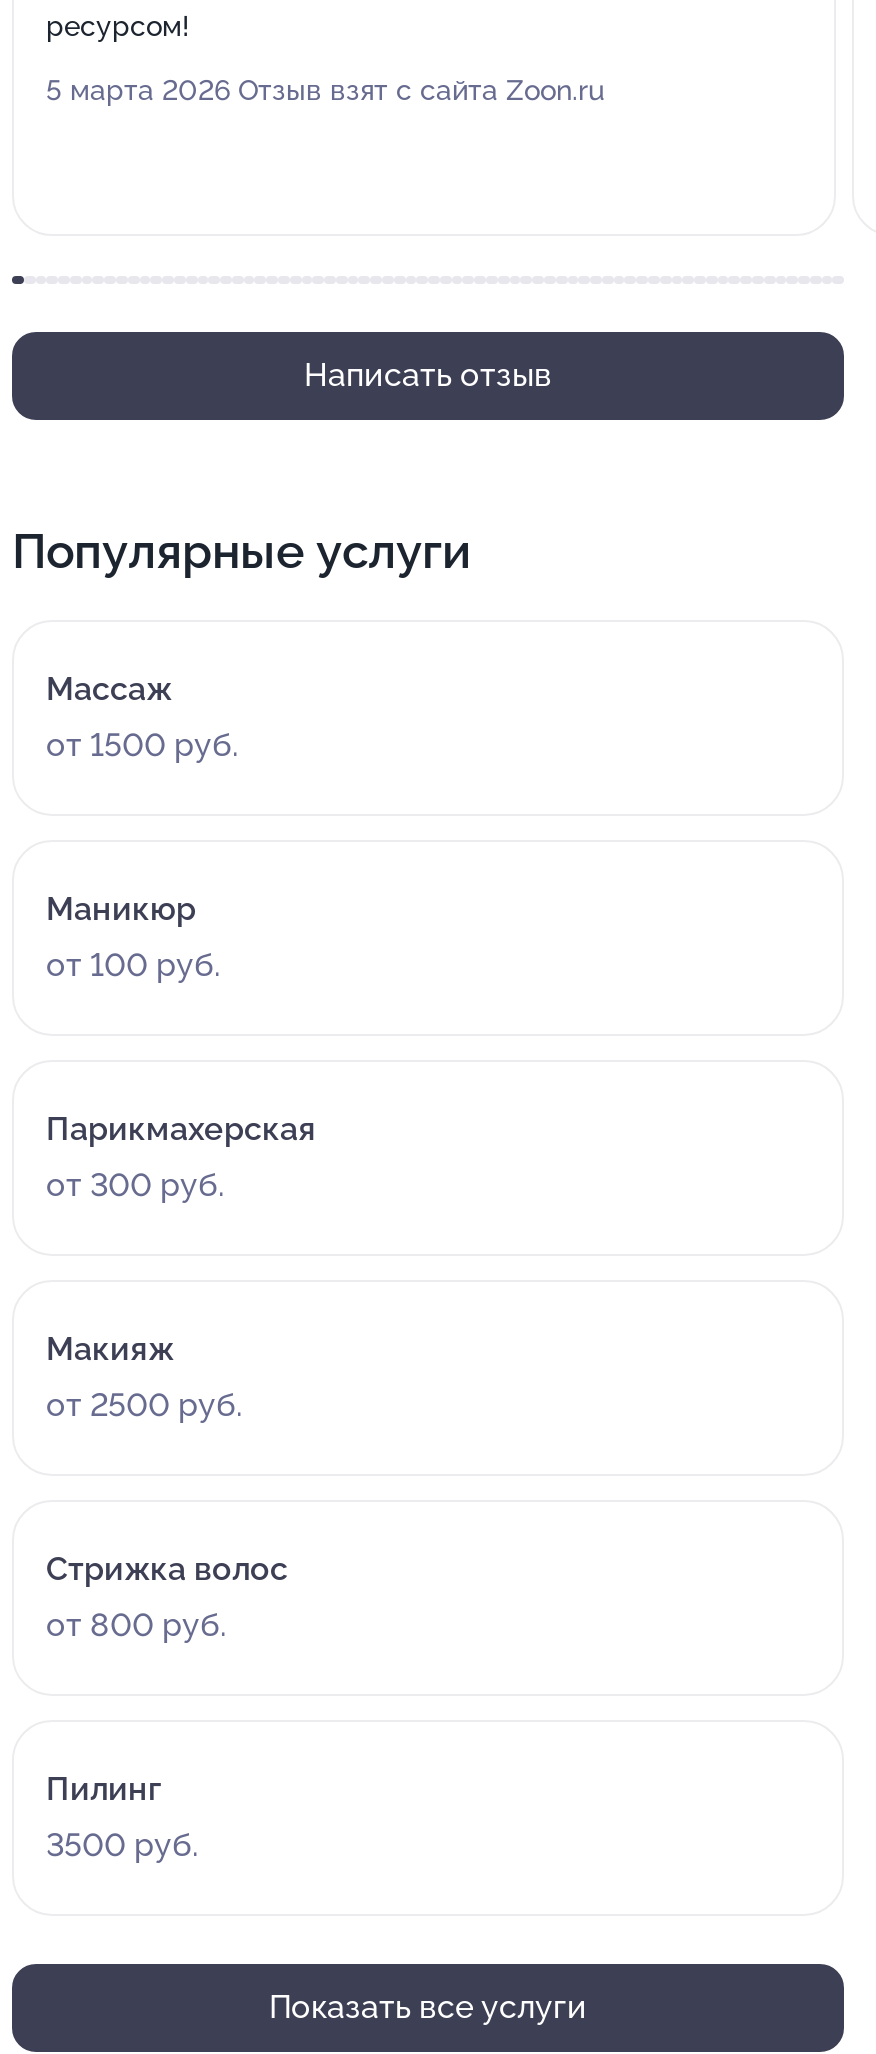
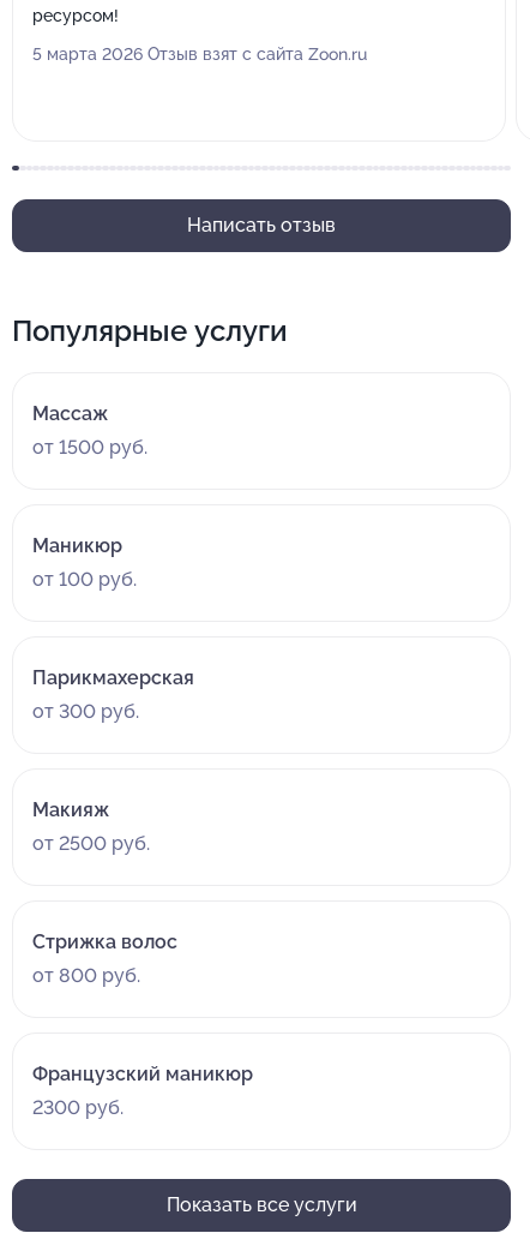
- Пилинг
+ Французский маникюр

- 3500 руб.
+ 2300 руб.
